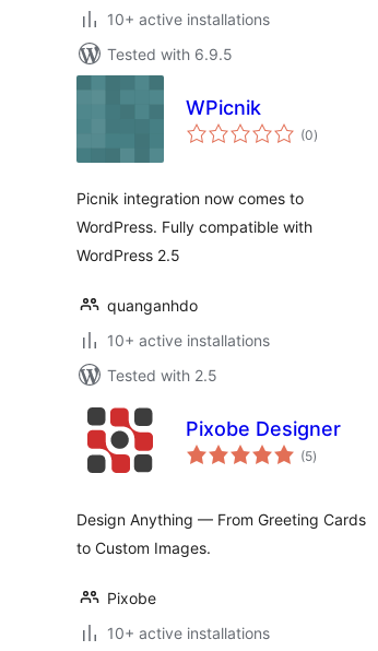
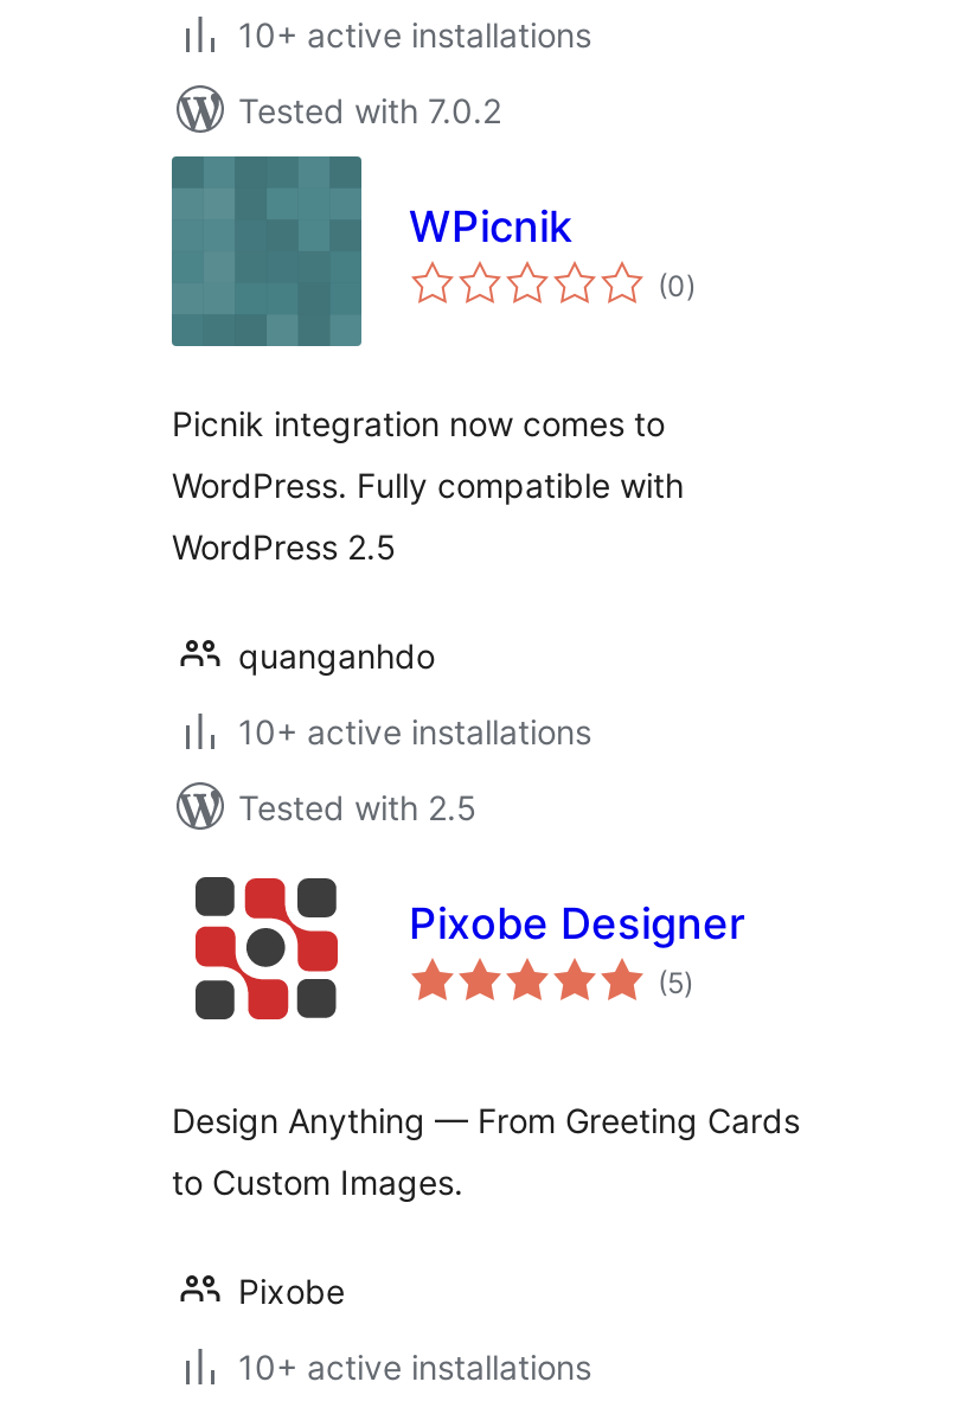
- Tested with 6.9.5
+ Tested with 7.0.2
